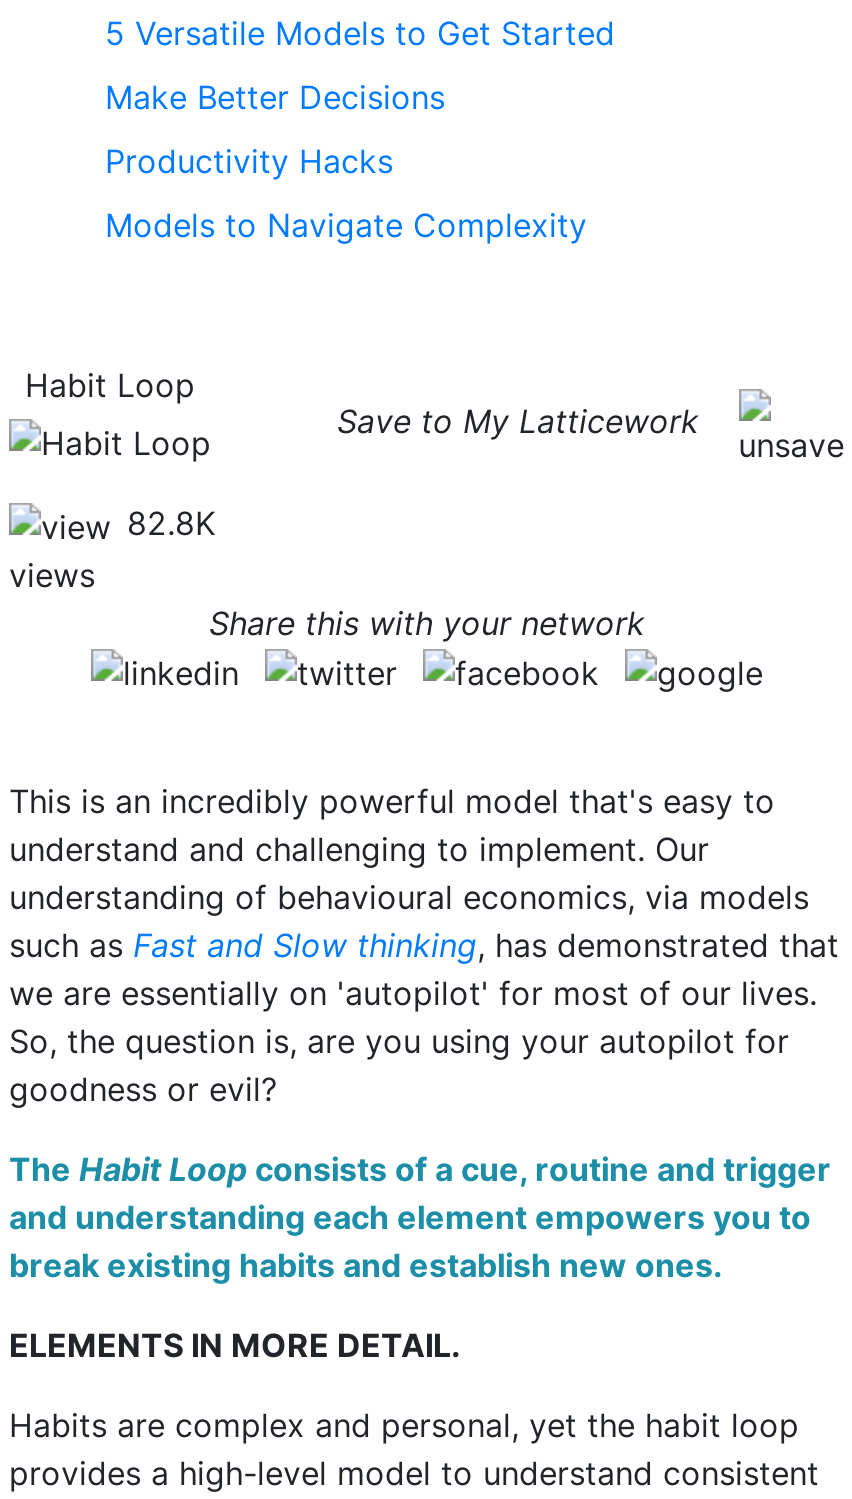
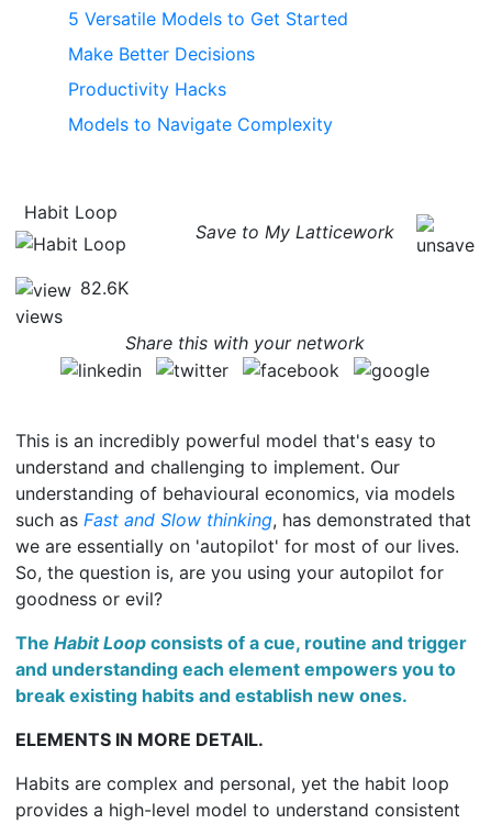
- 82.8K
+ 82.6K
